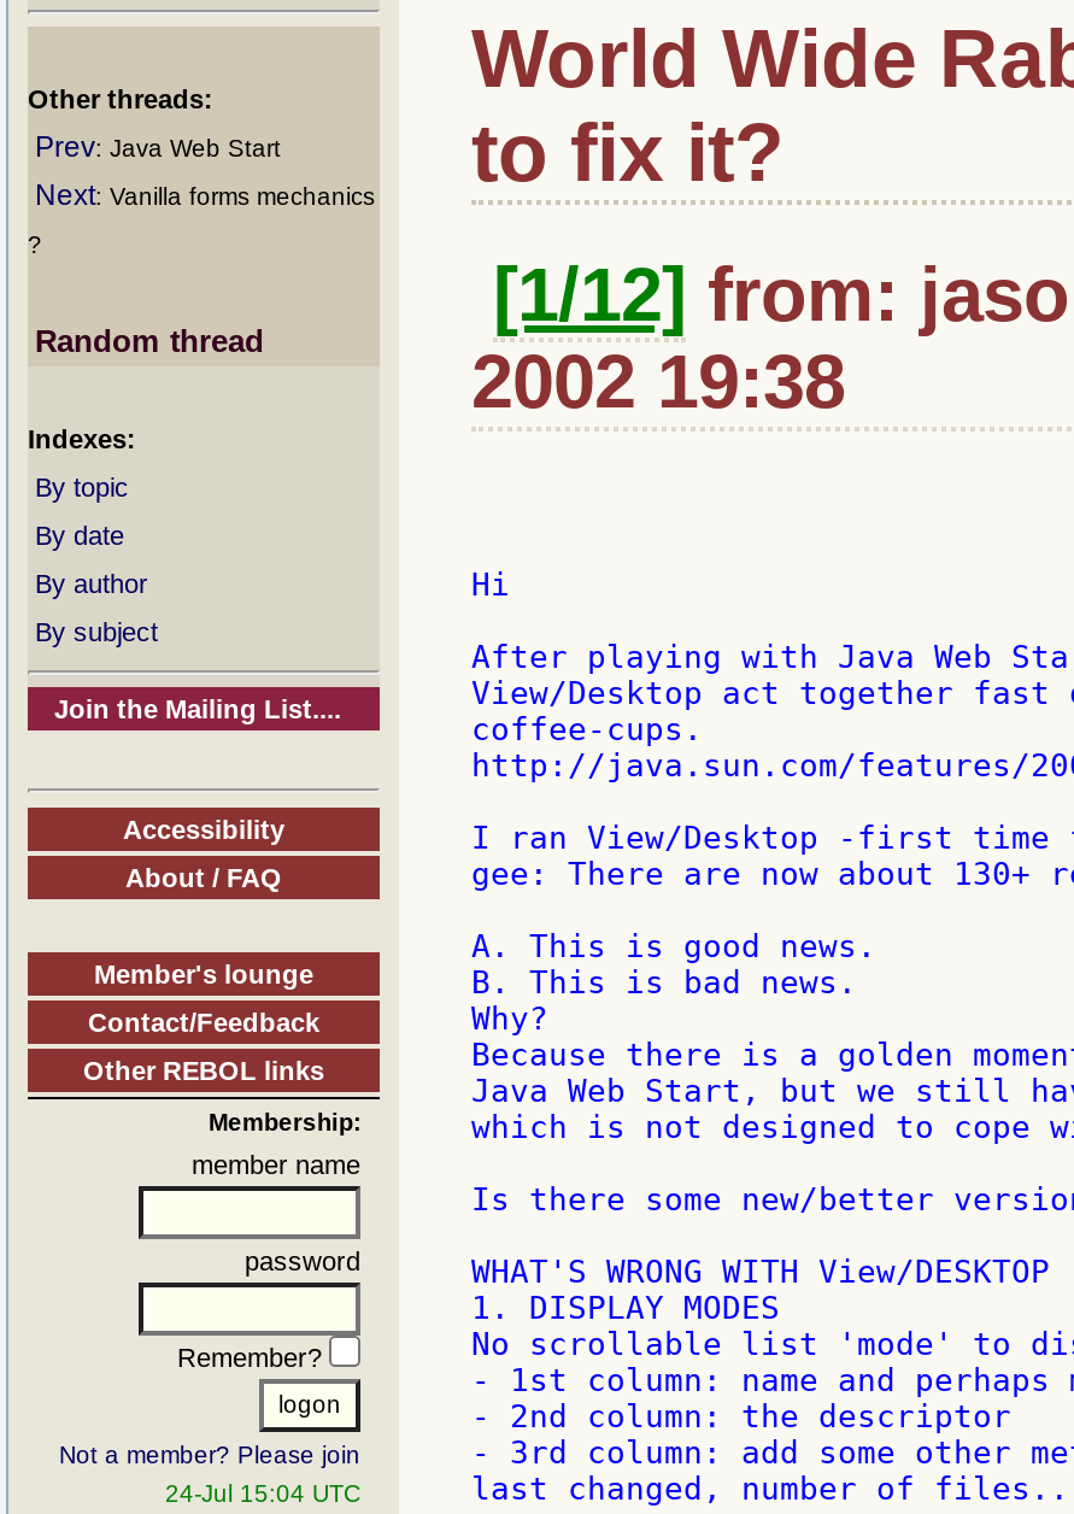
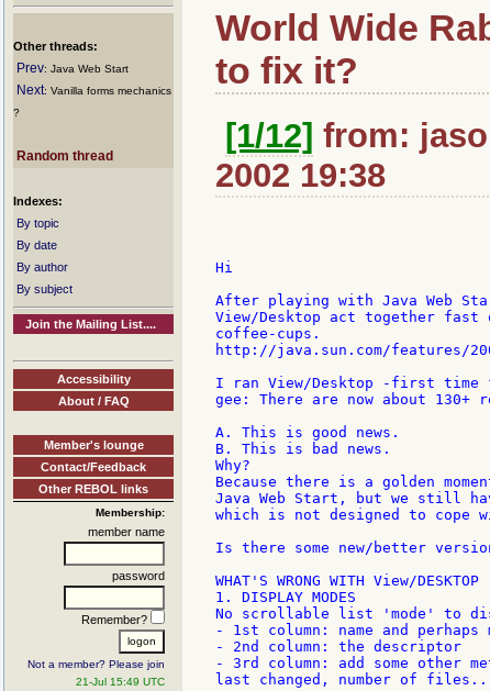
- 24-Jul 15:04 UTC
+ 21-Jul 15:49 UTC
